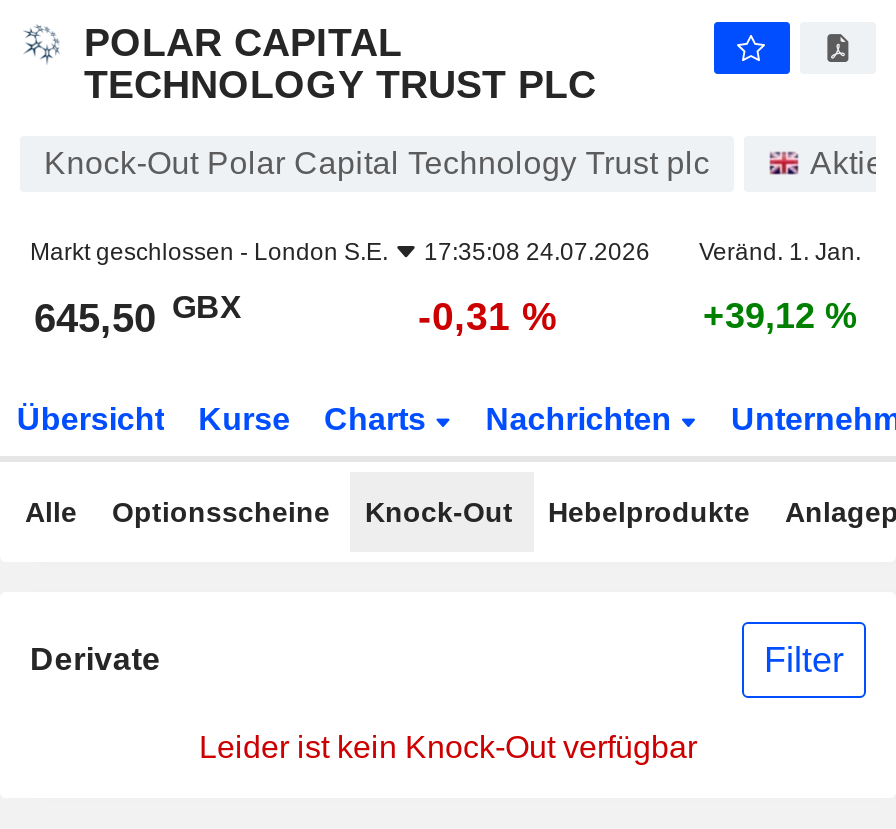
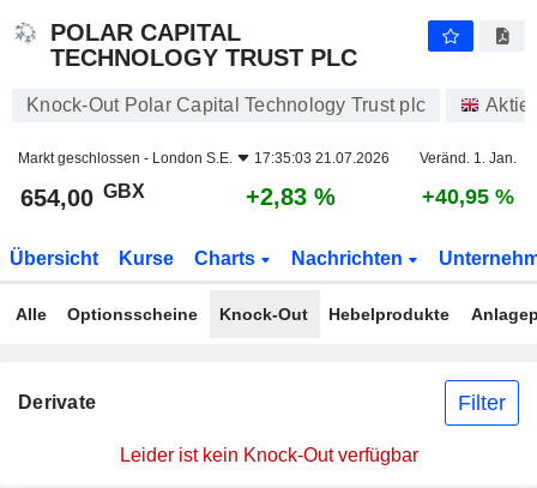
- Markt geschlossen - London S.E. 17:35:08 24.07.2026 Veränd. 1. Jan.
+ Markt geschlossen - London S.E. 17:35:03 21.07.2026 Veränd. 1. Jan.

- 645,50 GBX
+ 654,00 GBX

- -0,31 %
+ +2,83 %

- +39,12 %
+ +40,95 %
